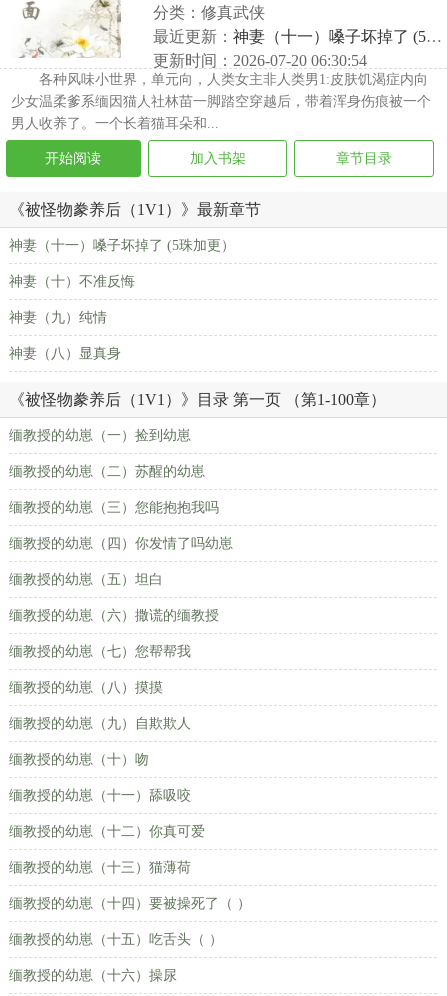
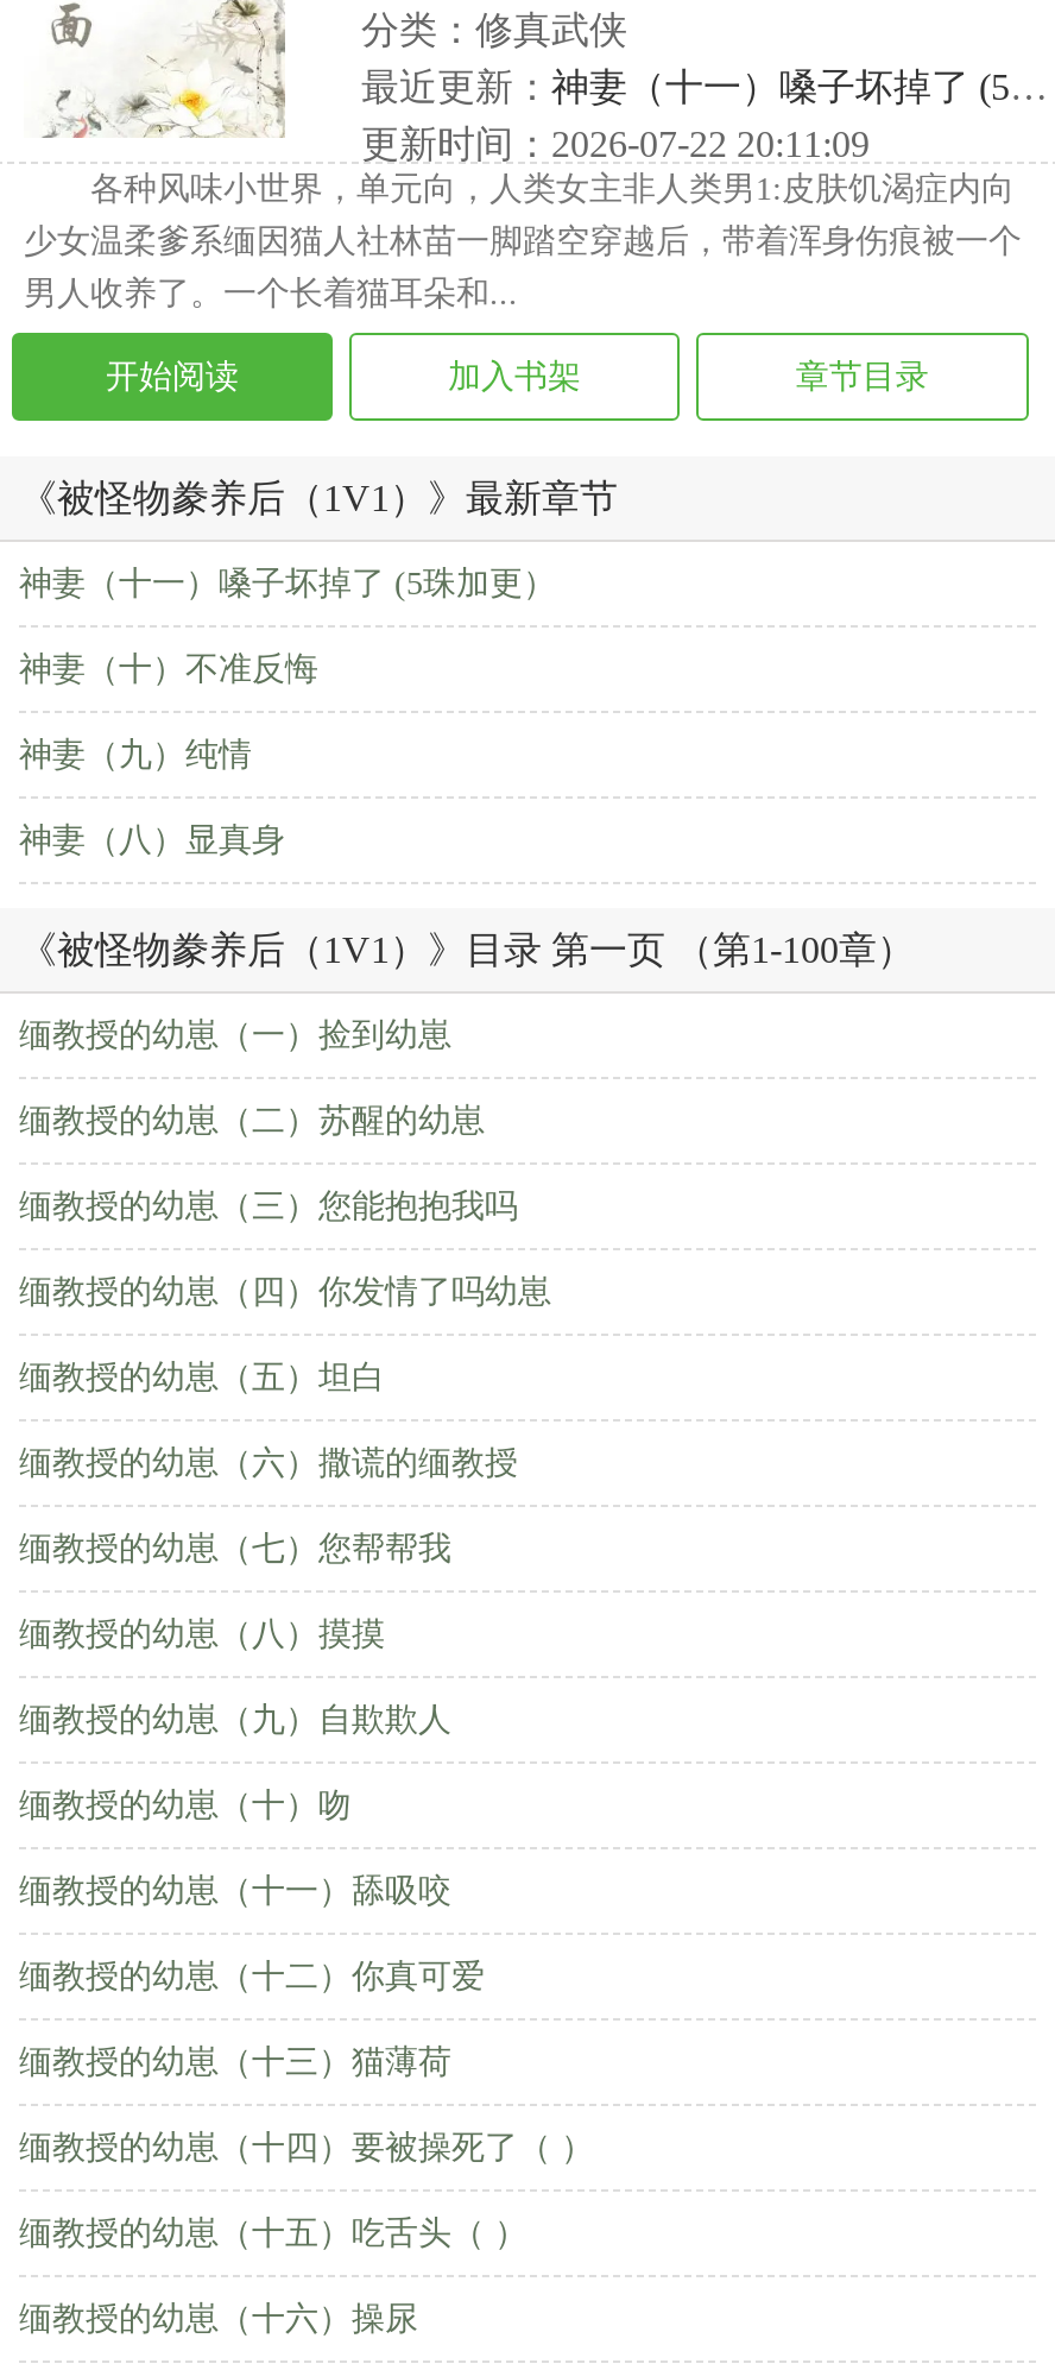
- 更新时间：2026-07-20 06:30:54
+ 更新时间：2026-07-22 20:11:09
